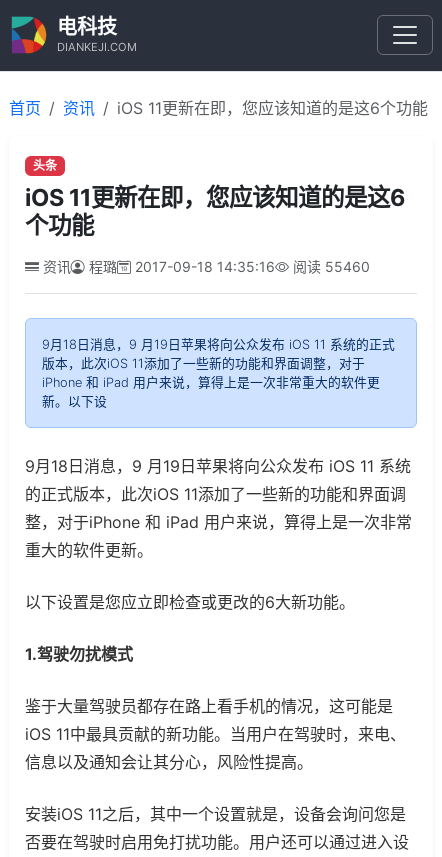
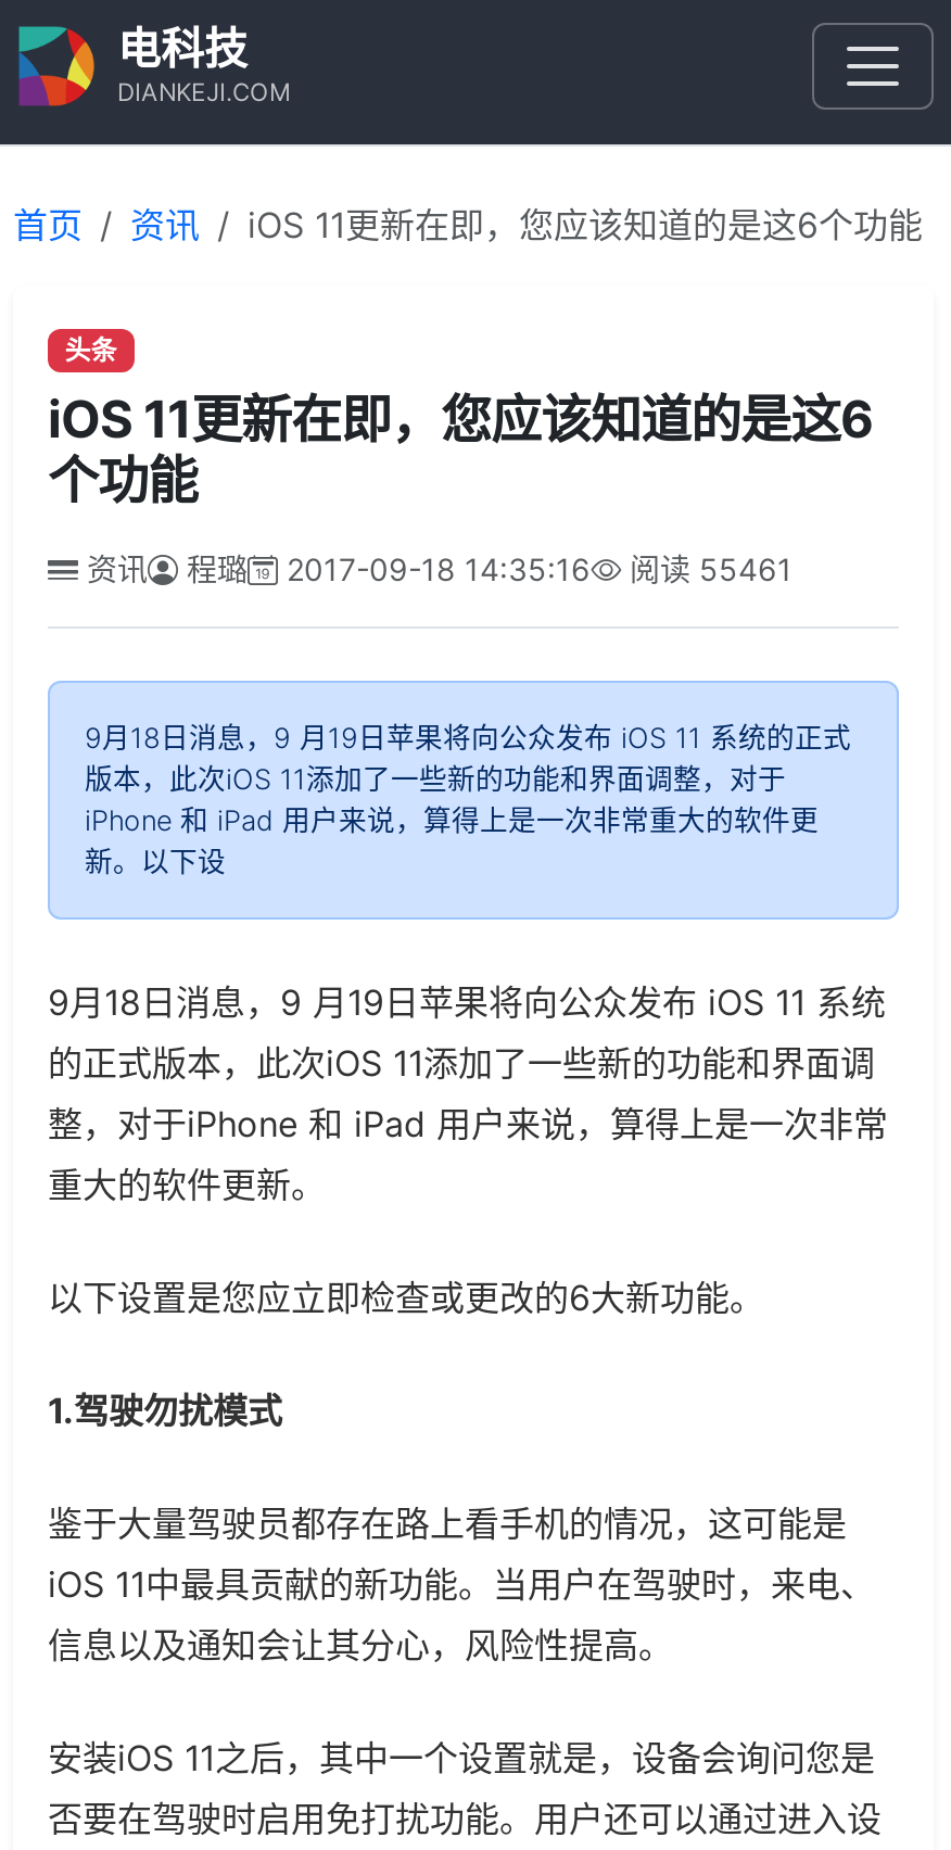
- 阅读55460
+ 阅读55461
